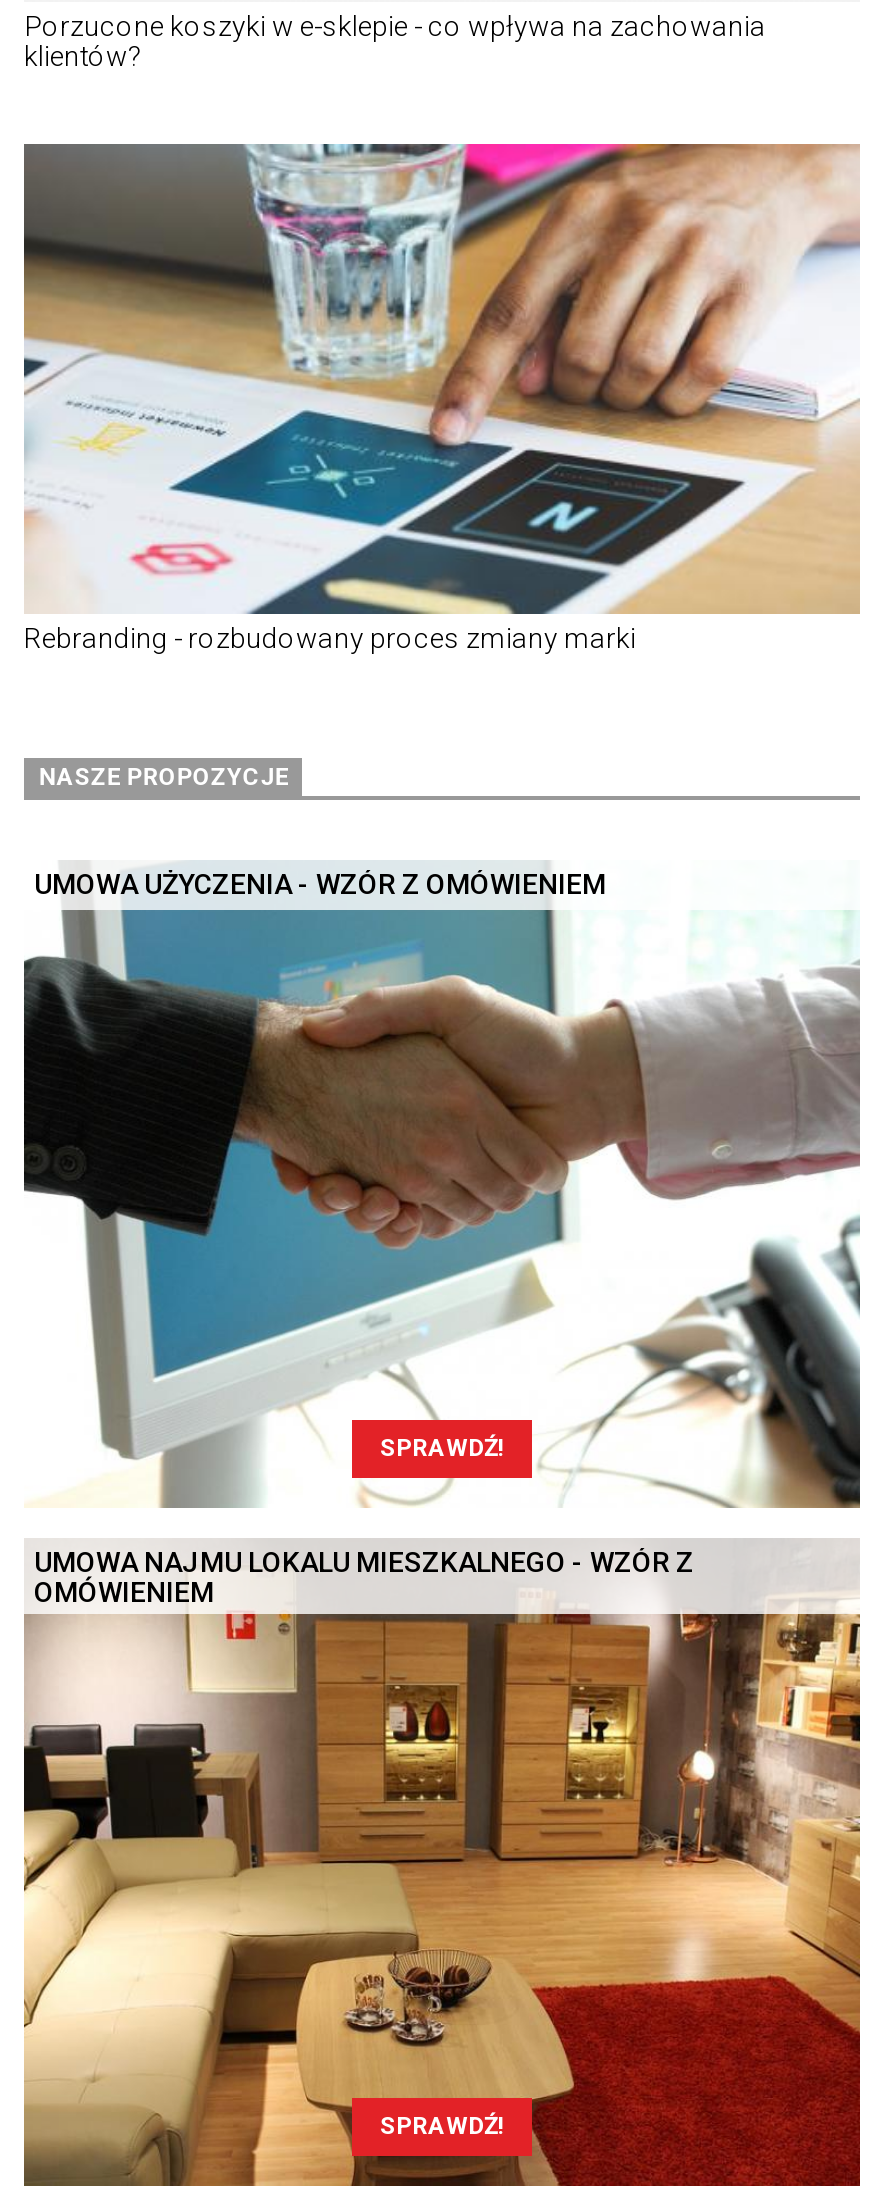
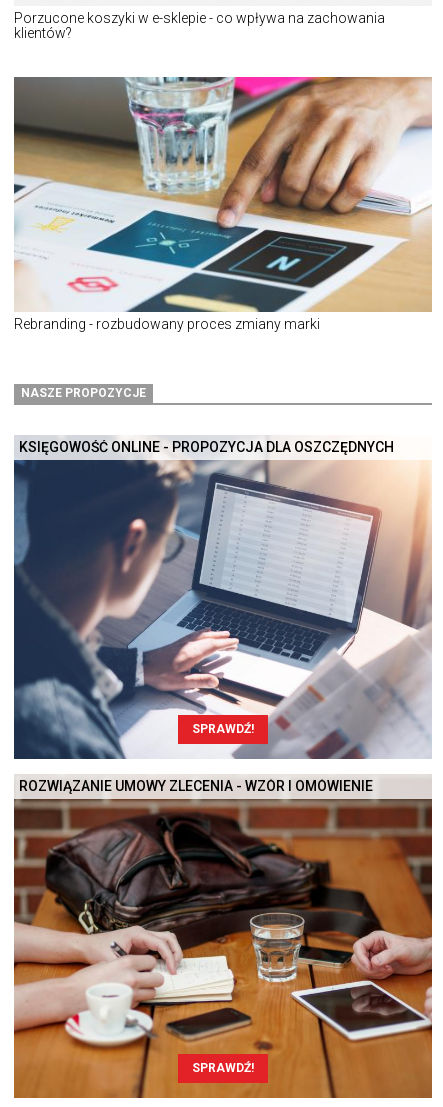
- UMOWA UŻYCZENIA - WZÓR Z OMÓWIENIEM
+ KSIĘGOWOŚĆ ONLINE - PROPOZYCJA DLA OSZCZĘDNYCH

- [image]
- UMOWA NAJMU LOKALU MIESZKALNEGO - WZÓR Z
- OMÓWIENIEM
+ [image]
+ ROZWIĄZANIE UMOWY ZLECENIA - WZÓR I OMÓWIENIE

- [image]
+ [image]
